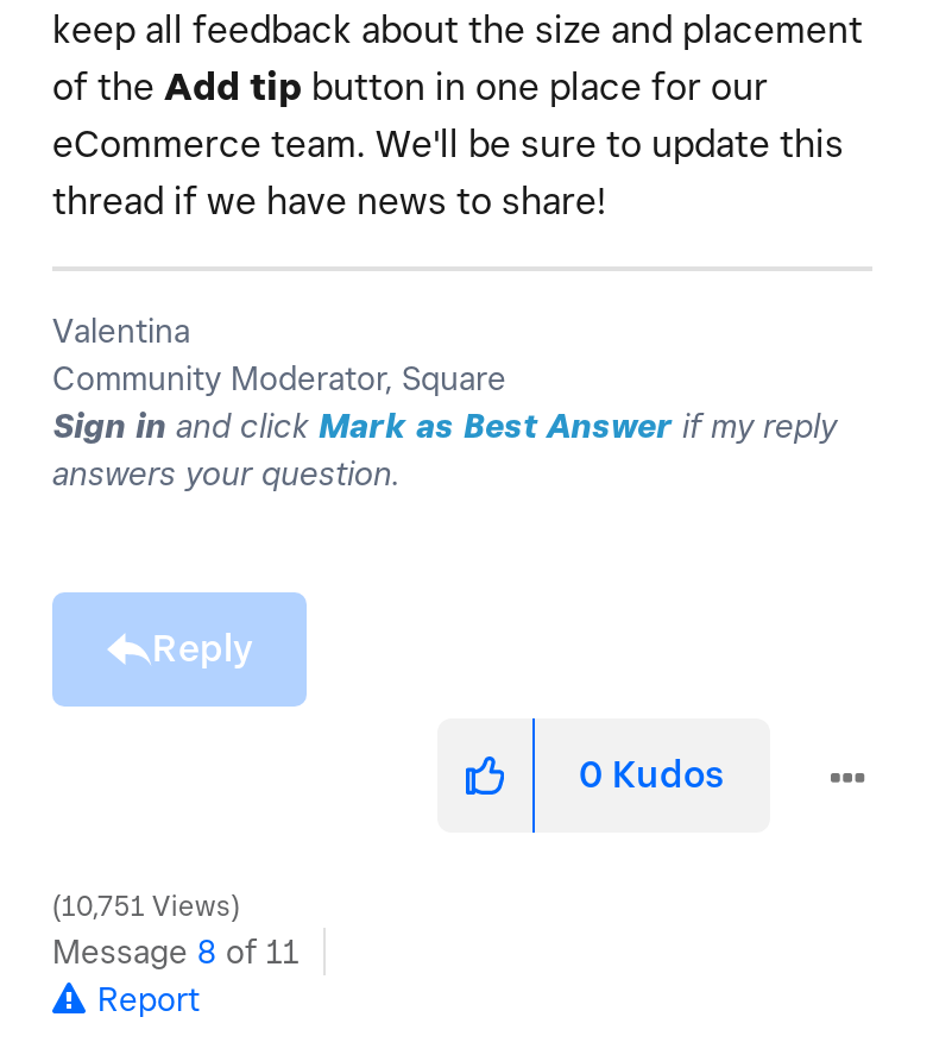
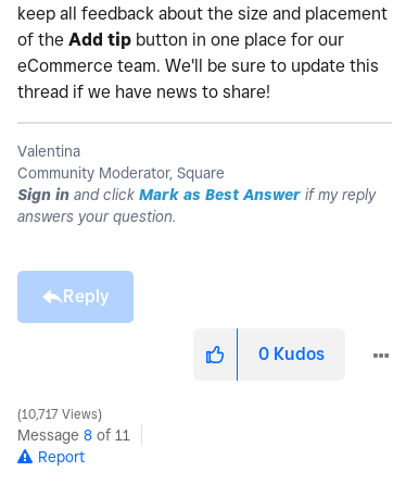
- 10,751 Views
+ 10,717 Views
